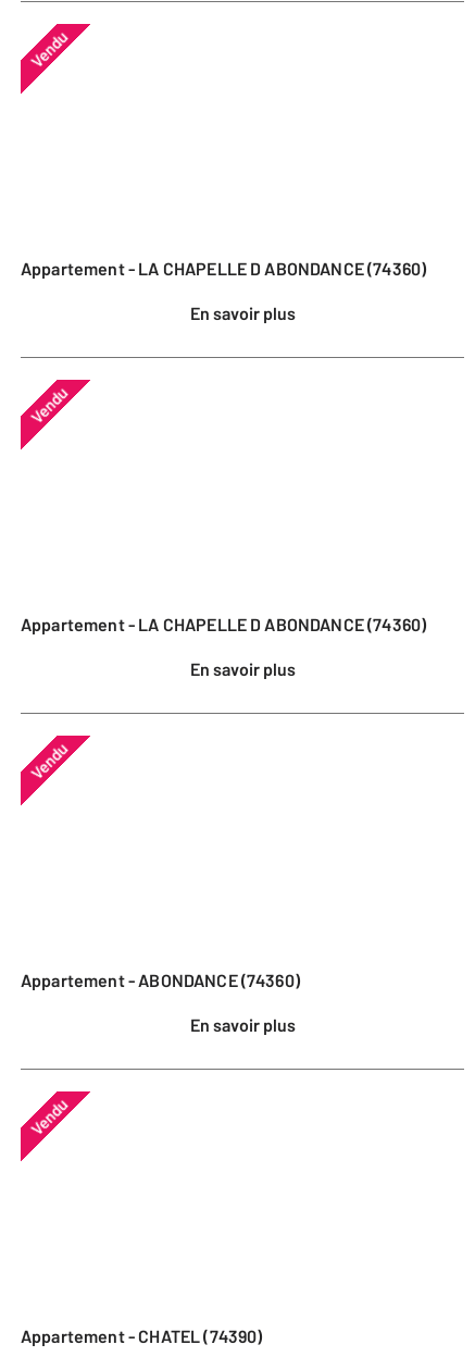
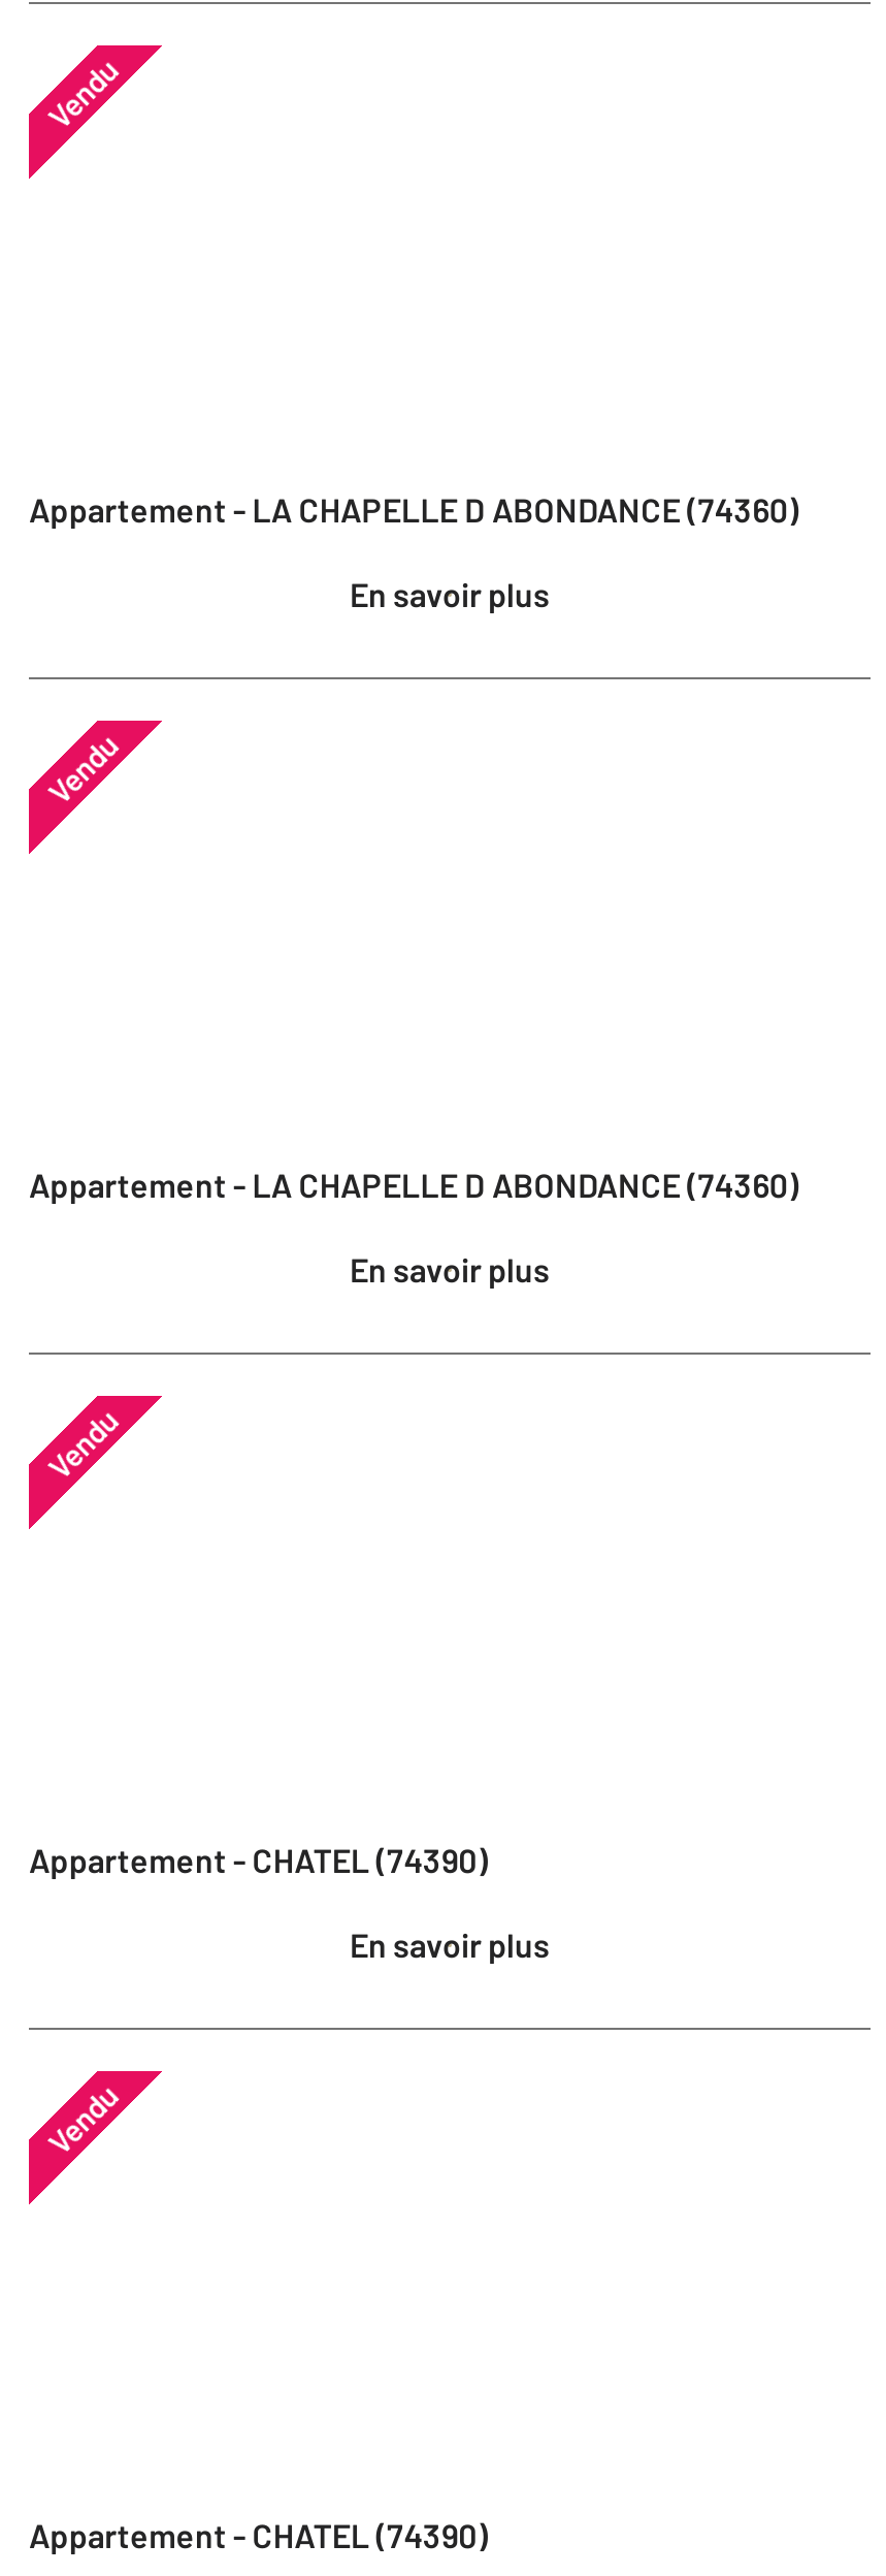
- Appartement - ABONDANCE (74360)
+ Appartement - CHATEL (74390)
